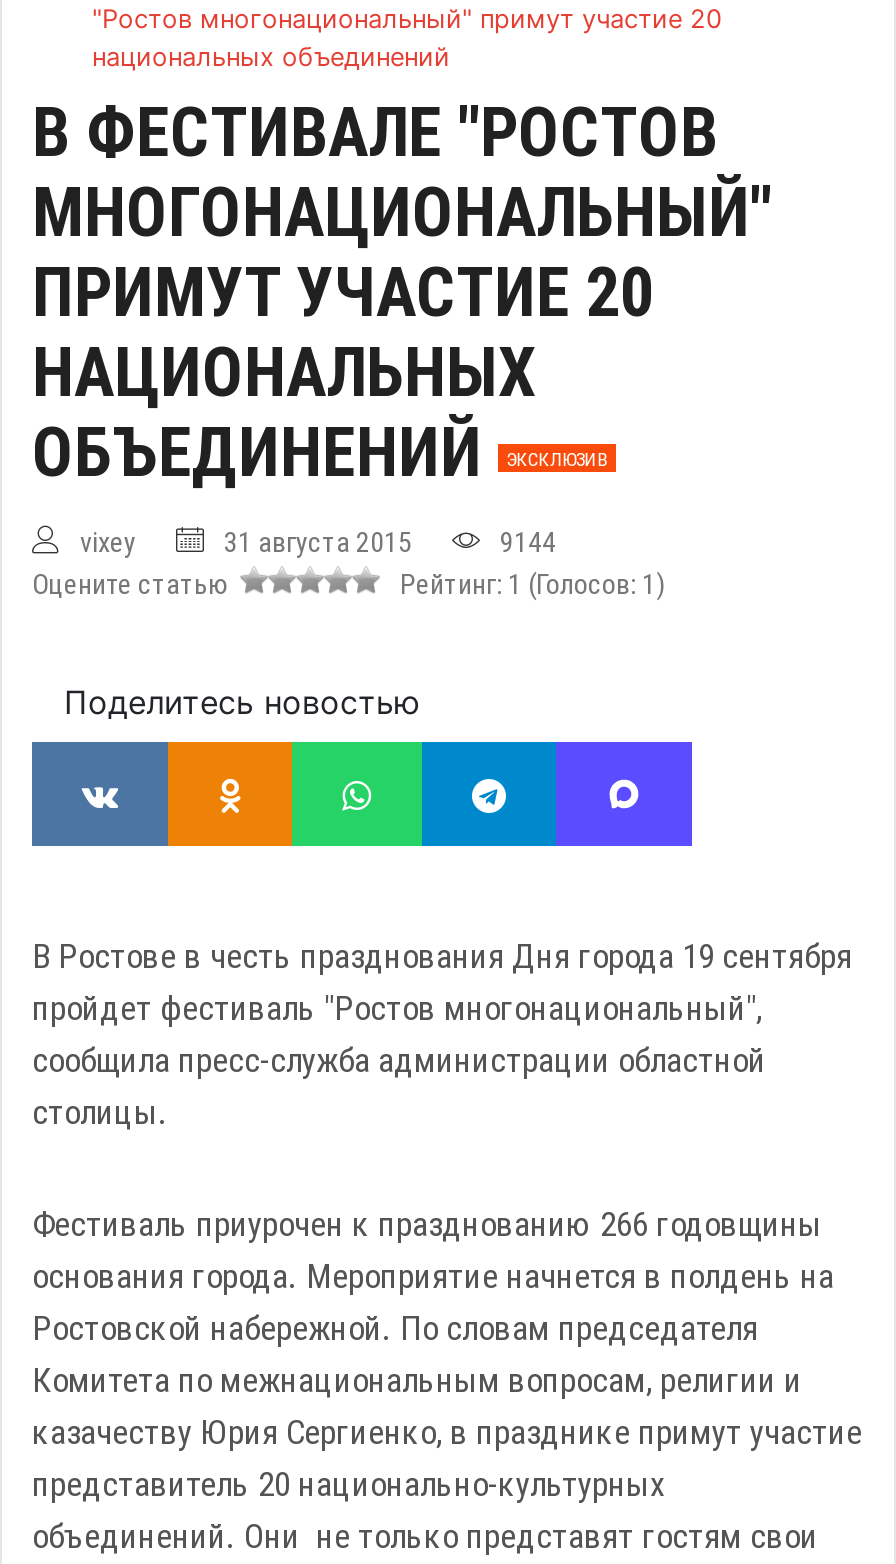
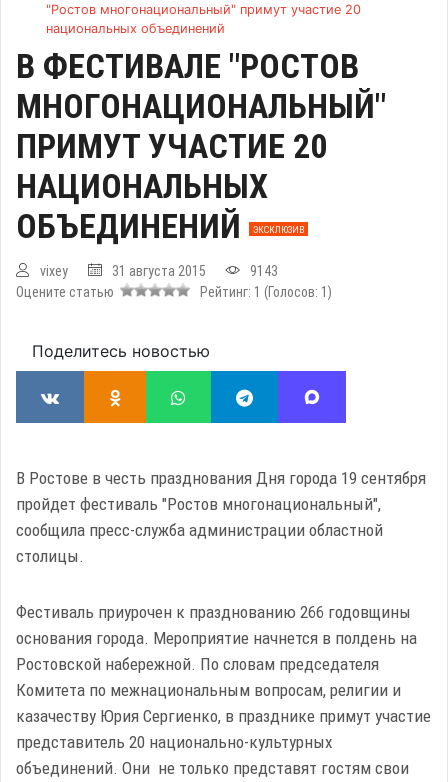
- 9144
+ 9143
